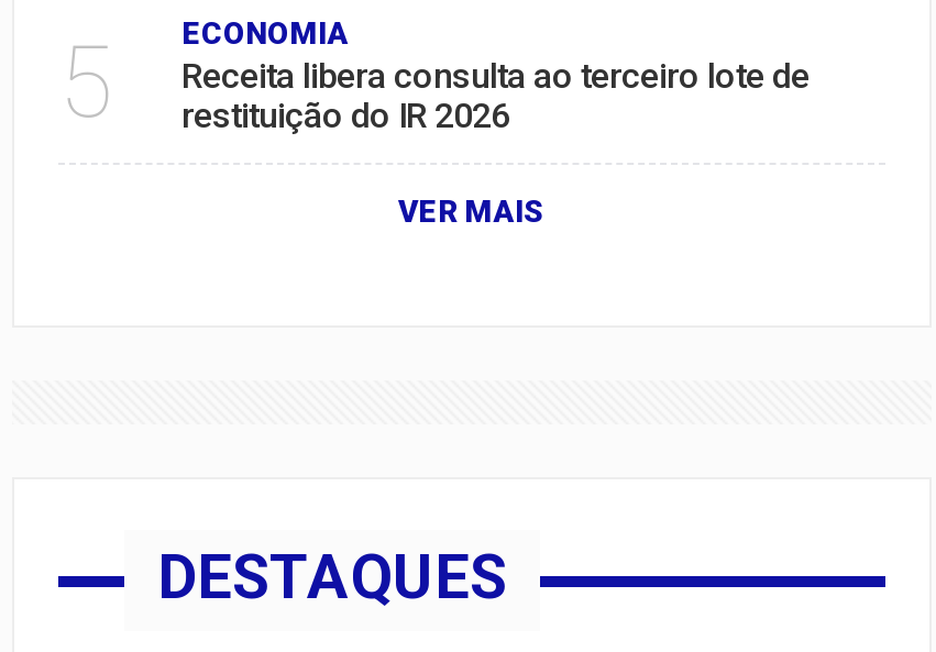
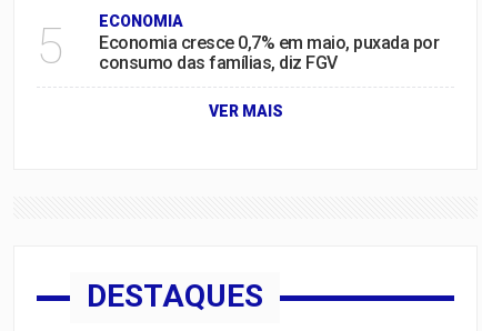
- Receita libera consulta ao terceiro lote de
- restituição do IR 2026
+ Economia cresce 0,7% em maio, puxada por
+ consumo das famílias, diz FGV
